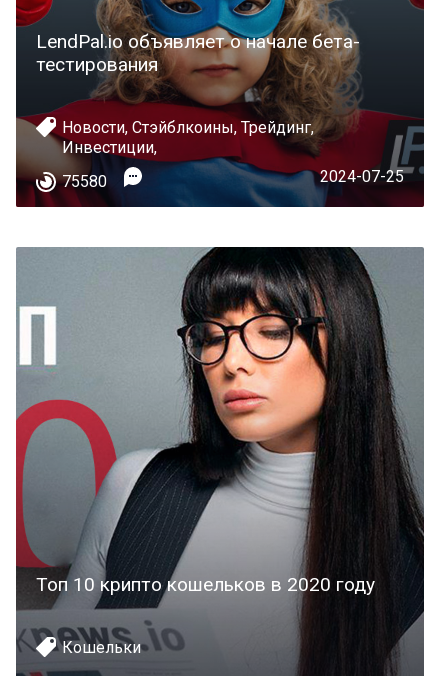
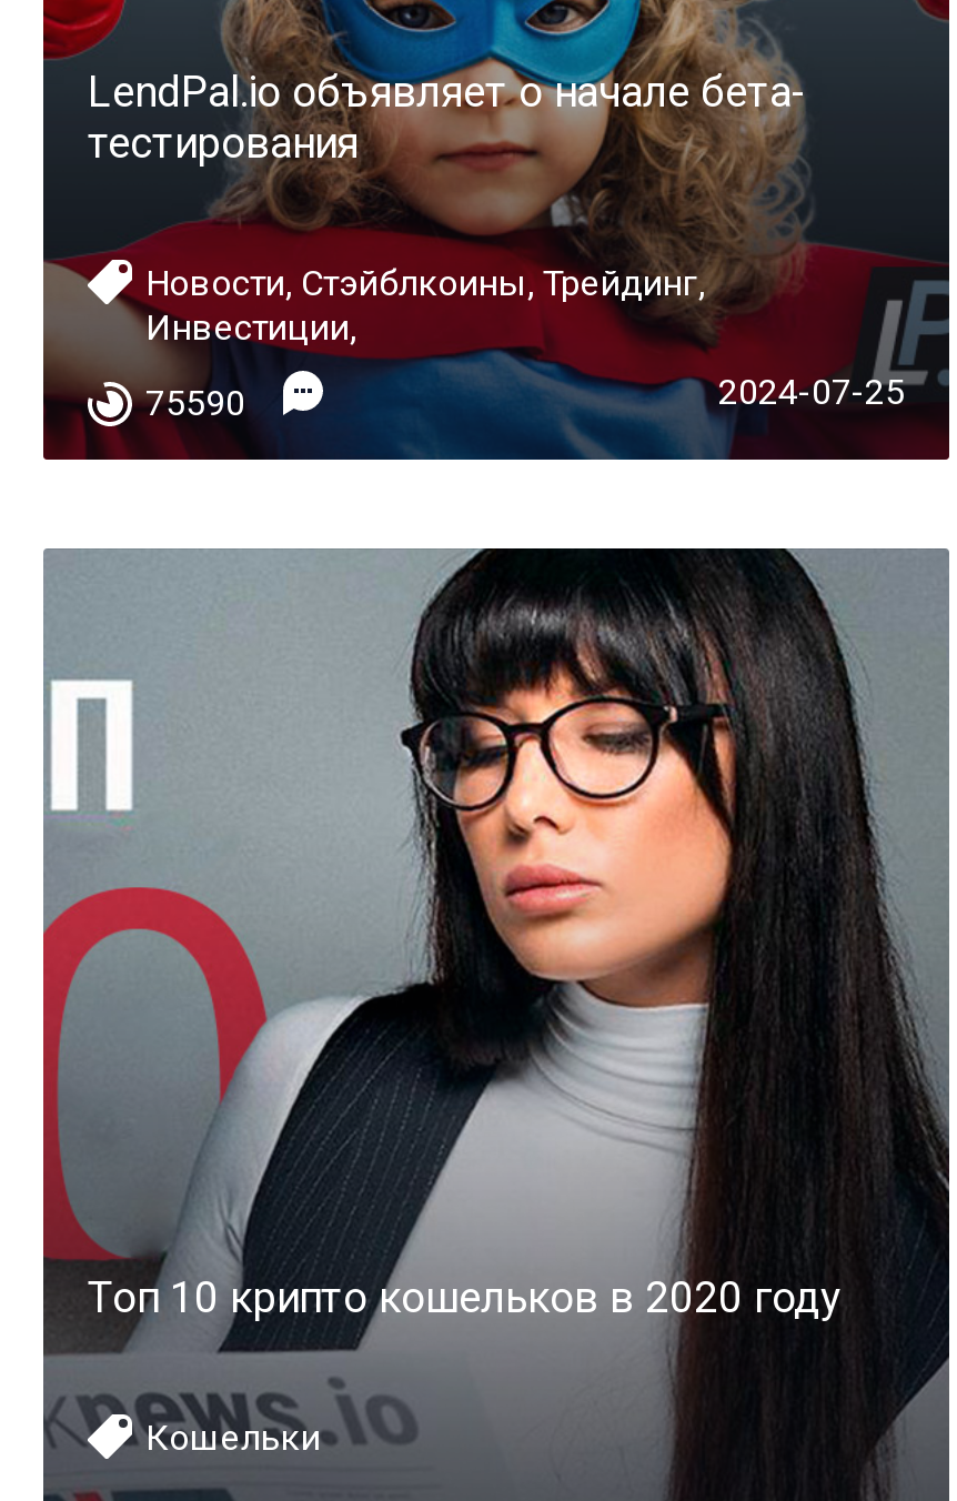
- 75580
+ 75590
